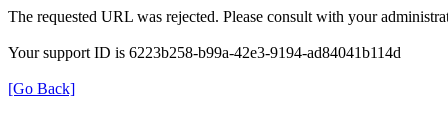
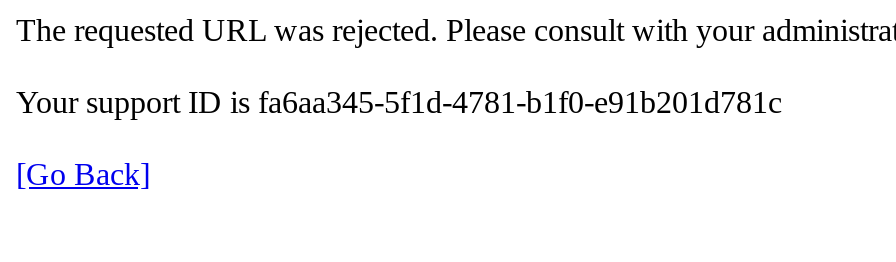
- Your support ID is 6223b258-b99a-42e3-9194-ad84041b114d
+ Your support ID is fa6aa345-5f1d-4781-b1f0-e91b201d781c
